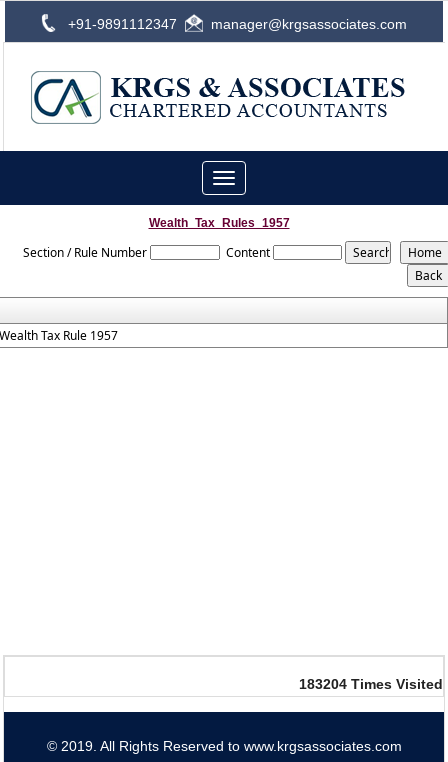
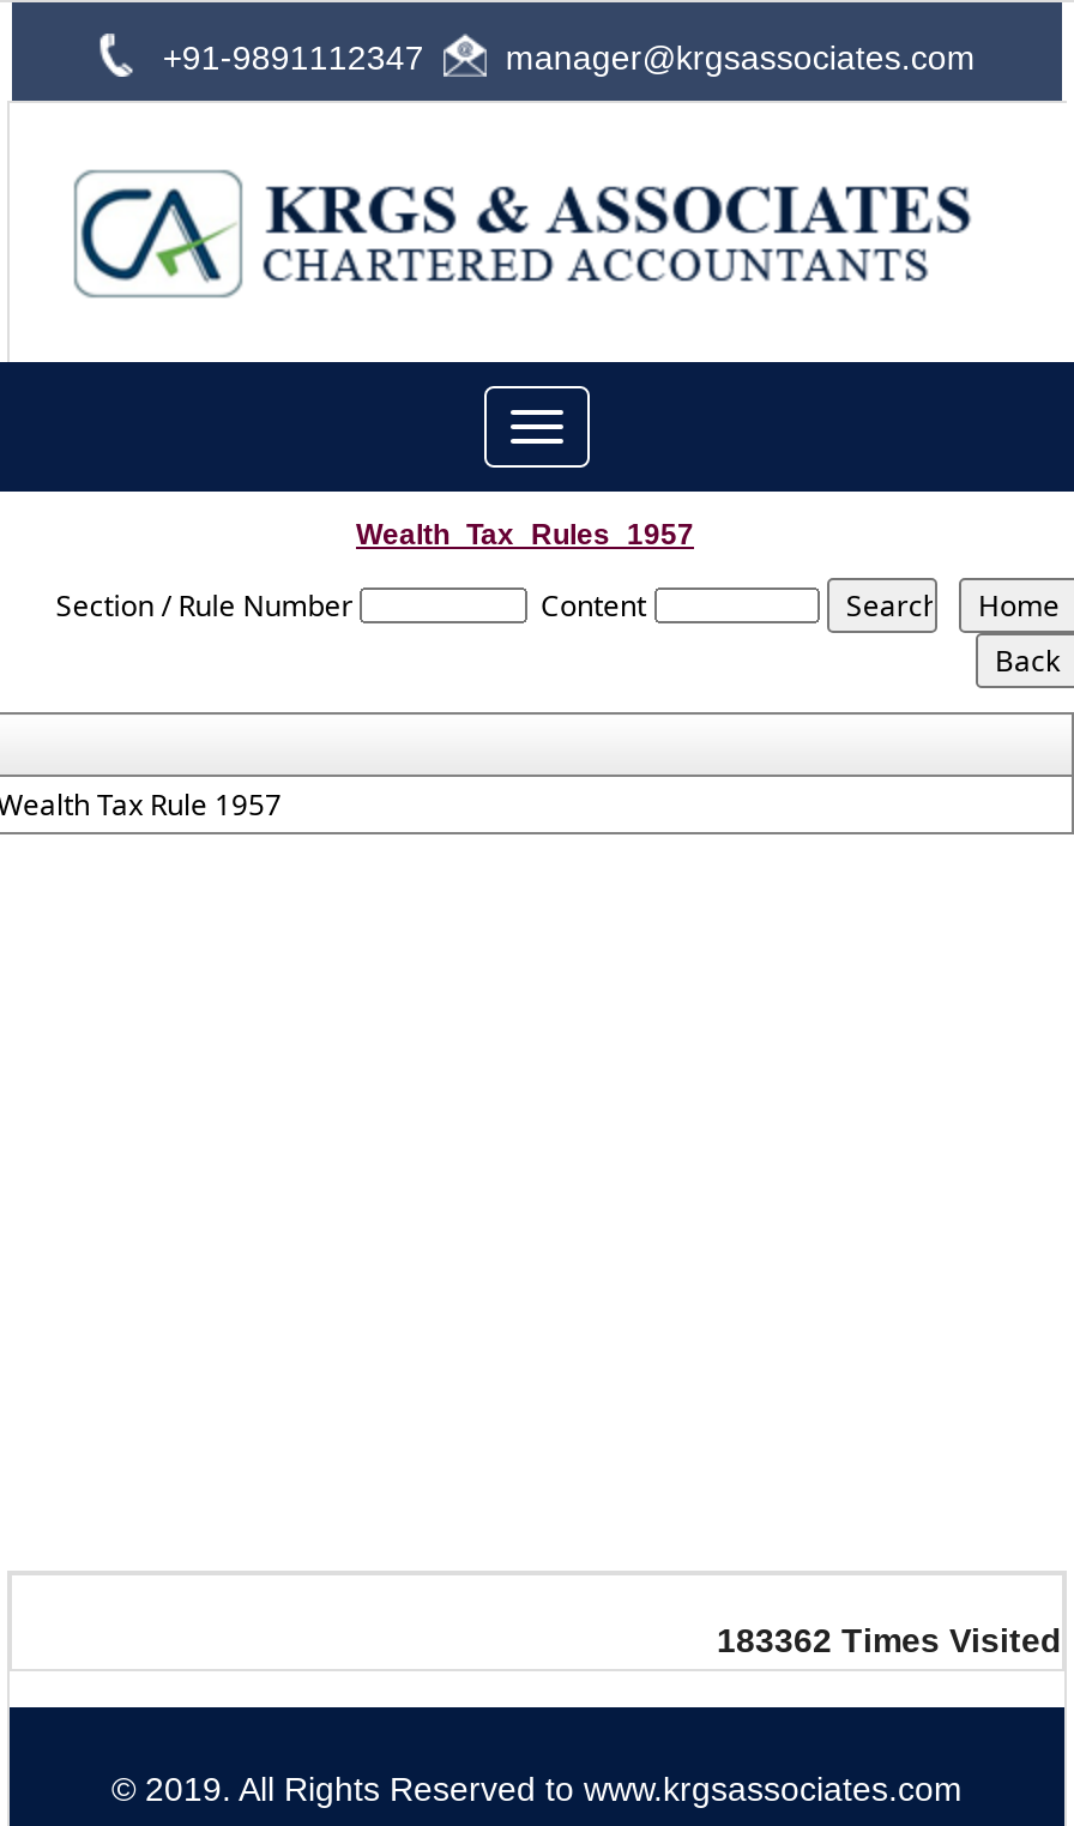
- 183204 Times Visited
+ 183362 Times Visited
